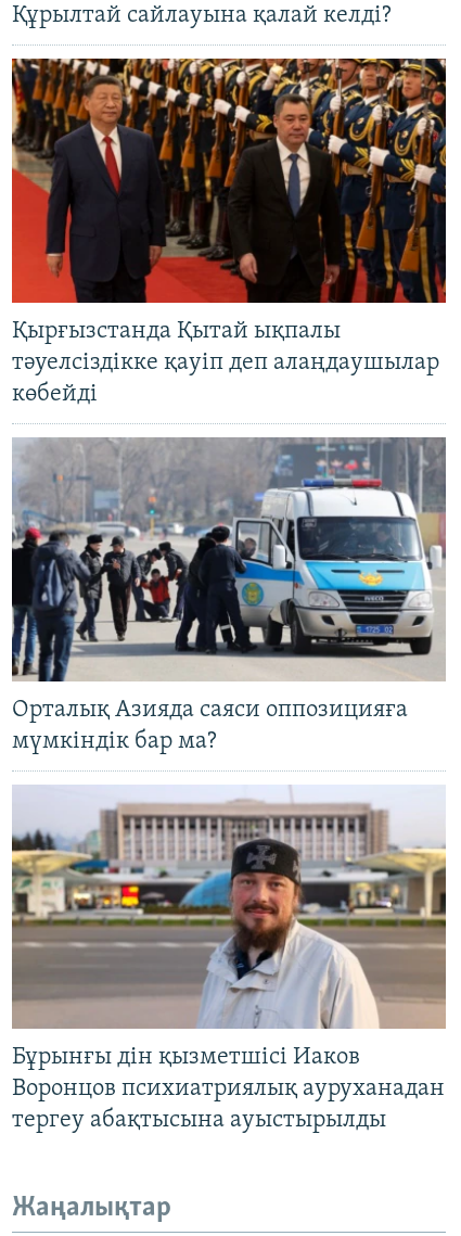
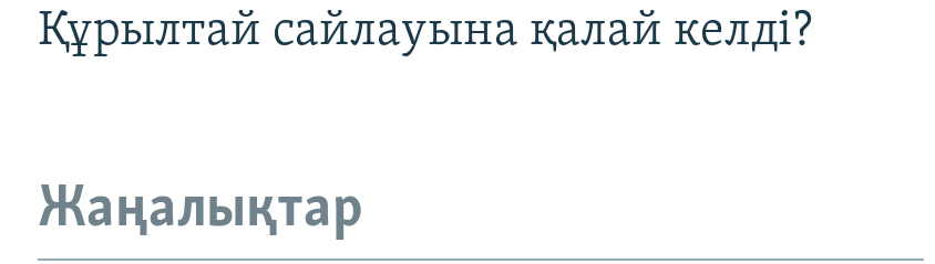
- [image]
- Қырғызстанда Қытай ықпалы
- тәуелсіздікке қауіп деп алаңдаушылар
- көбейді

- [image]
- Орталық Азияда саяси оппозицияға
- мүмкіндік бар ма?

- [image]
- Бұрынғы дін қызметшісі Иаков
- Воронцов психиатриялық ауруханадан
- тергеу абақтысына ауыстырылды
